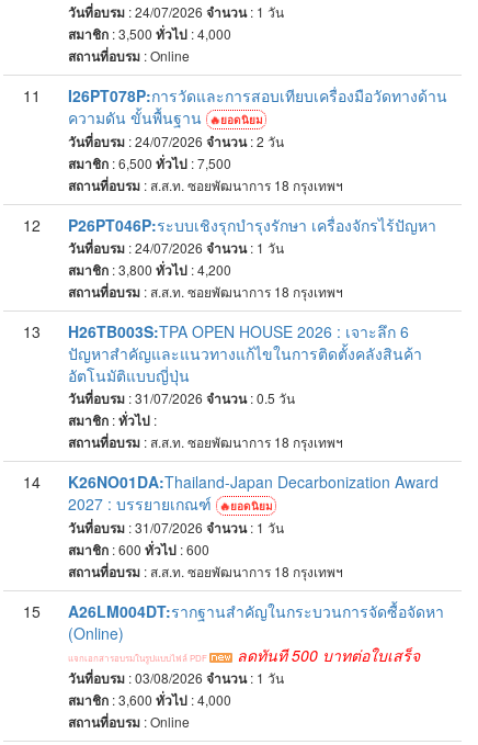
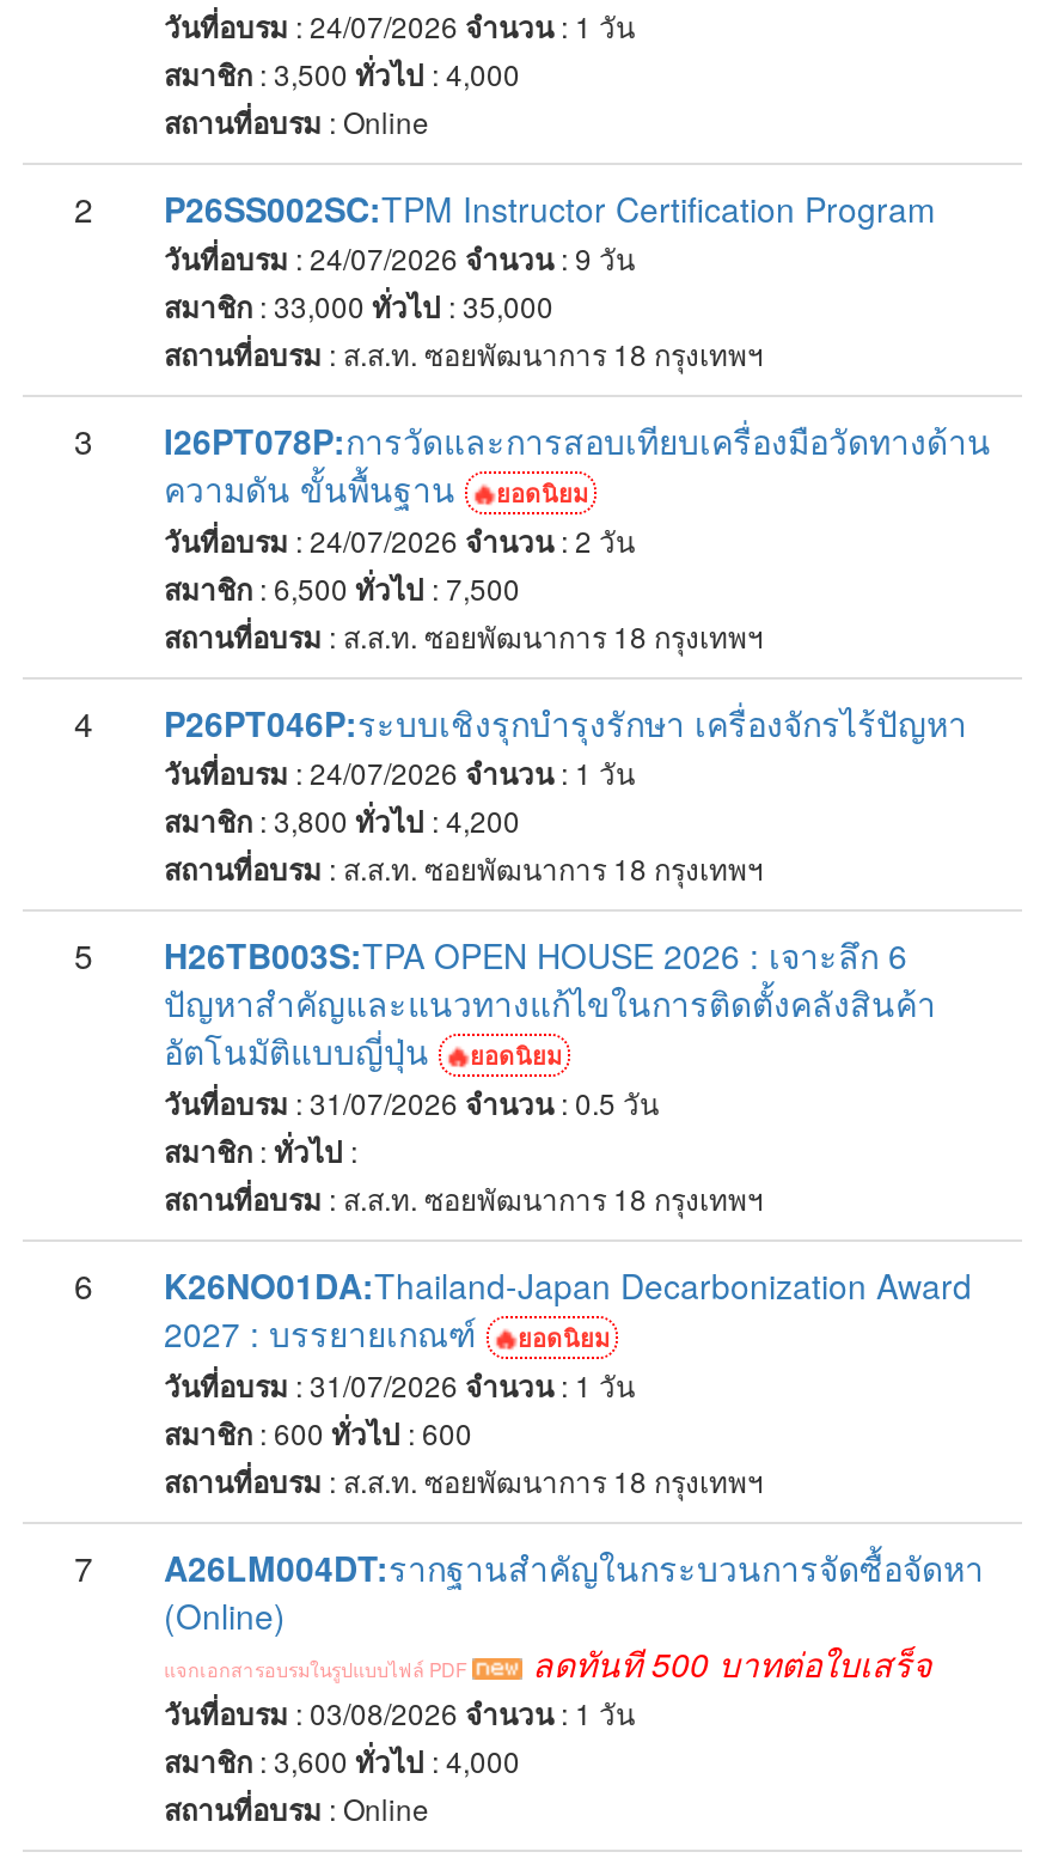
- 11
+ 2
+ P26SS002SC:TPM Instructor Certification Program
+ วันที่อบรม: 24/07/2026จำนวน: 9วัน
+ สมาชิก: 33,000ทั่วไป: 35,000
+ สถานที่อบรม:ส.ส.ท. ซอยพัฒนาการ 18 กรุงเทพฯ
+ 3

- 12
+ 4

- 13 H26TB003S:TPA OPEN HOUSE 2026 : เจาะลึก 6
+ 5 H26TB003S:TPA OPEN HOUSE 2026 : เจาะลึก 6

+ ยอดนิยม

- 14 K26NO01DA:Thailand-Japan Decarbonization Award
+ 6 K26NO01DA:Thailand-Japan Decarbonization Award

- 15
+ 7
